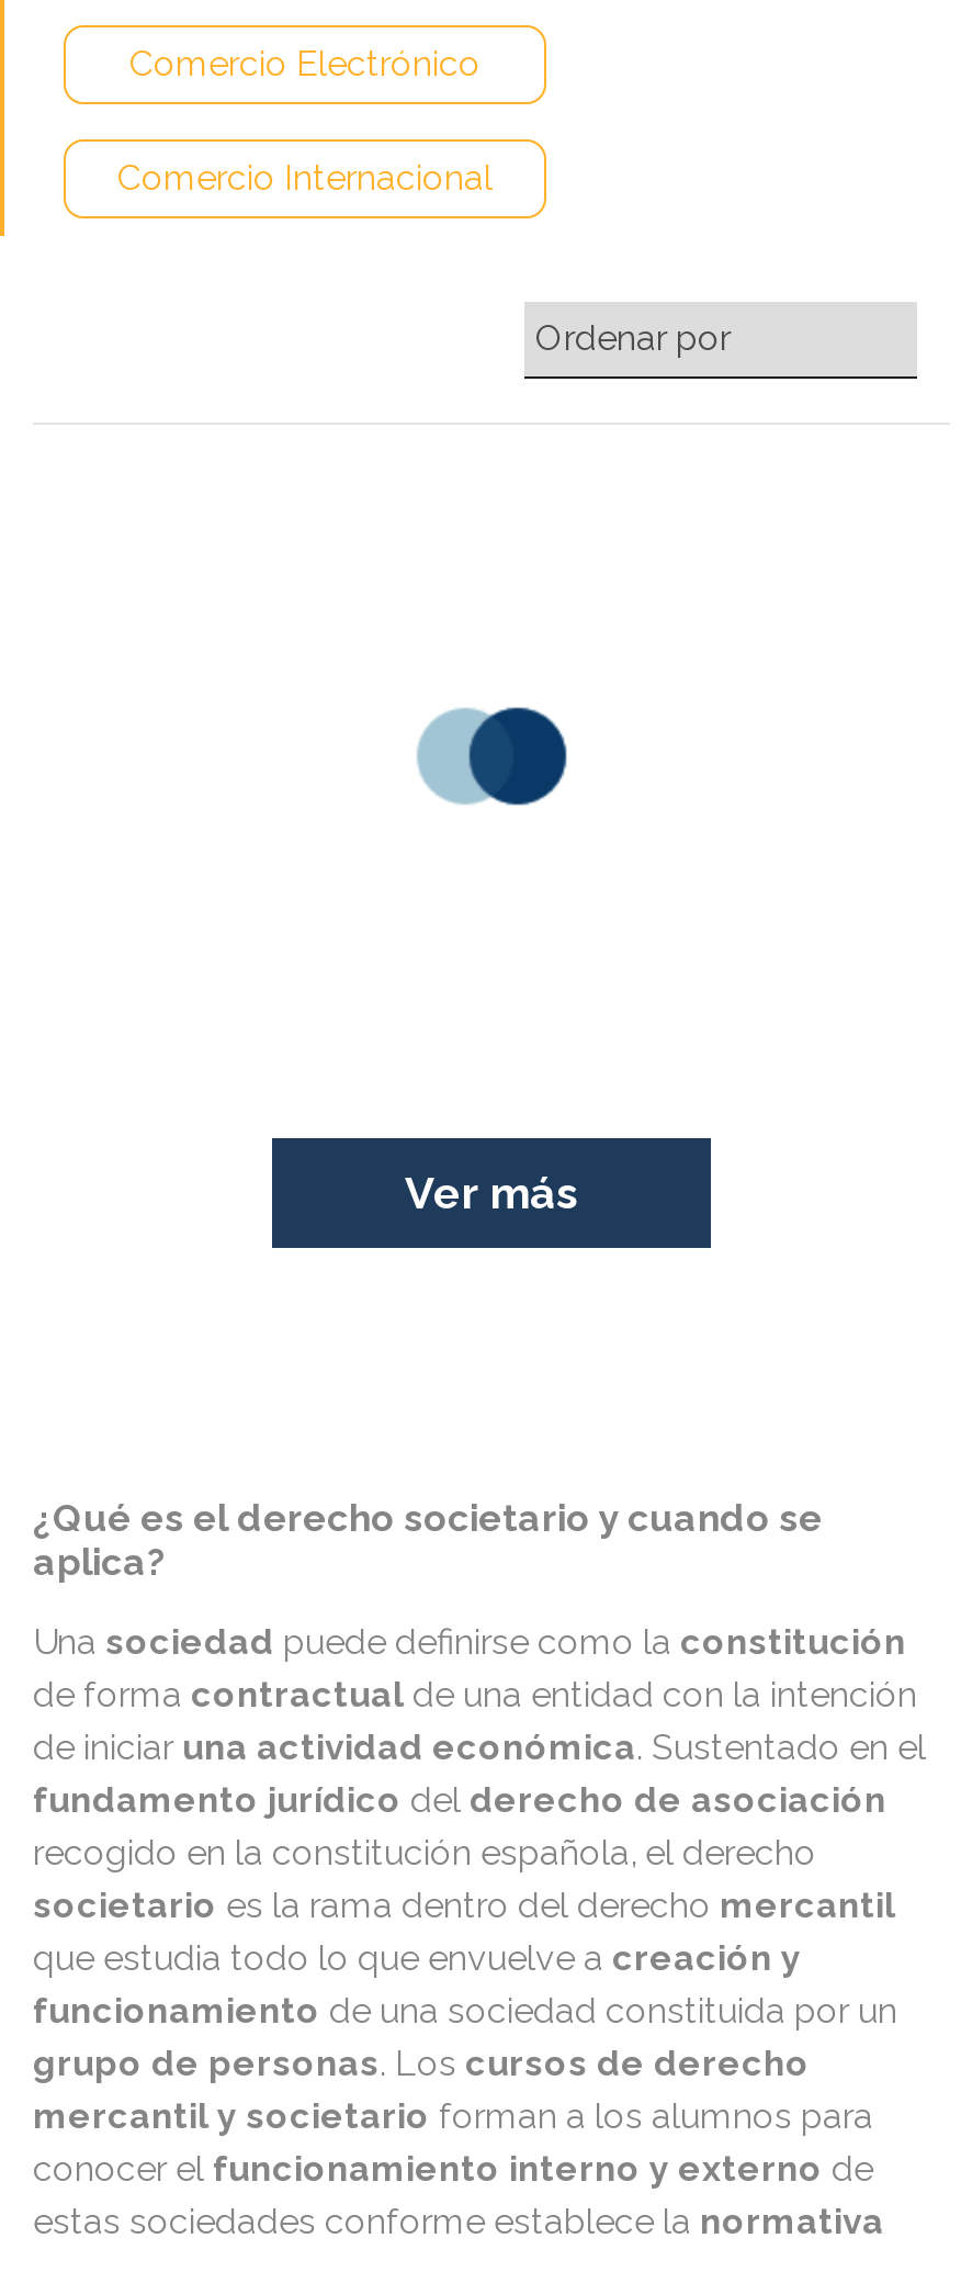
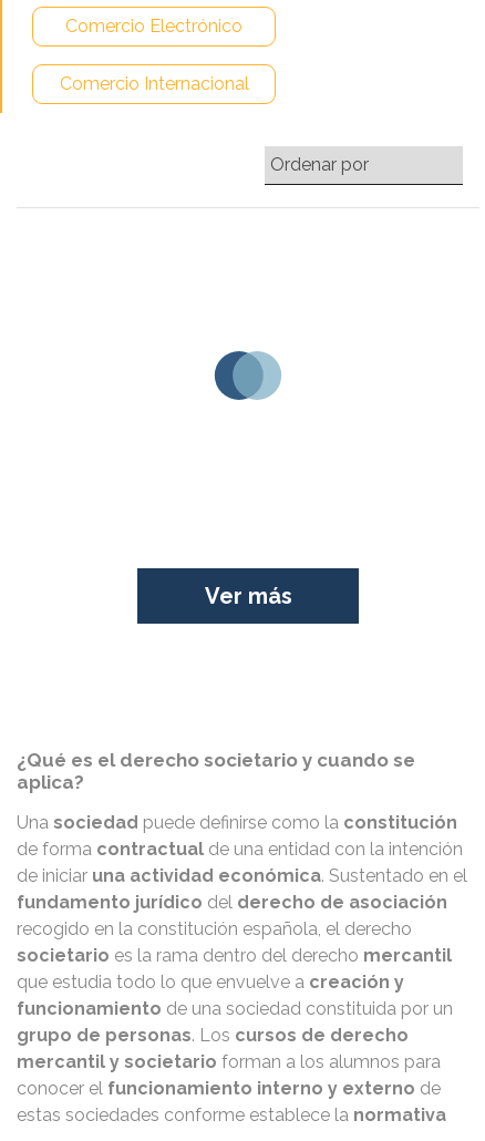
- [image]
+ [image]
